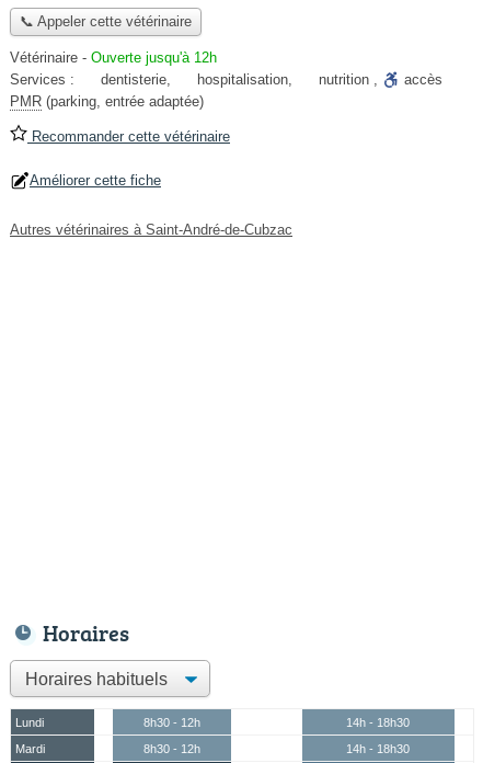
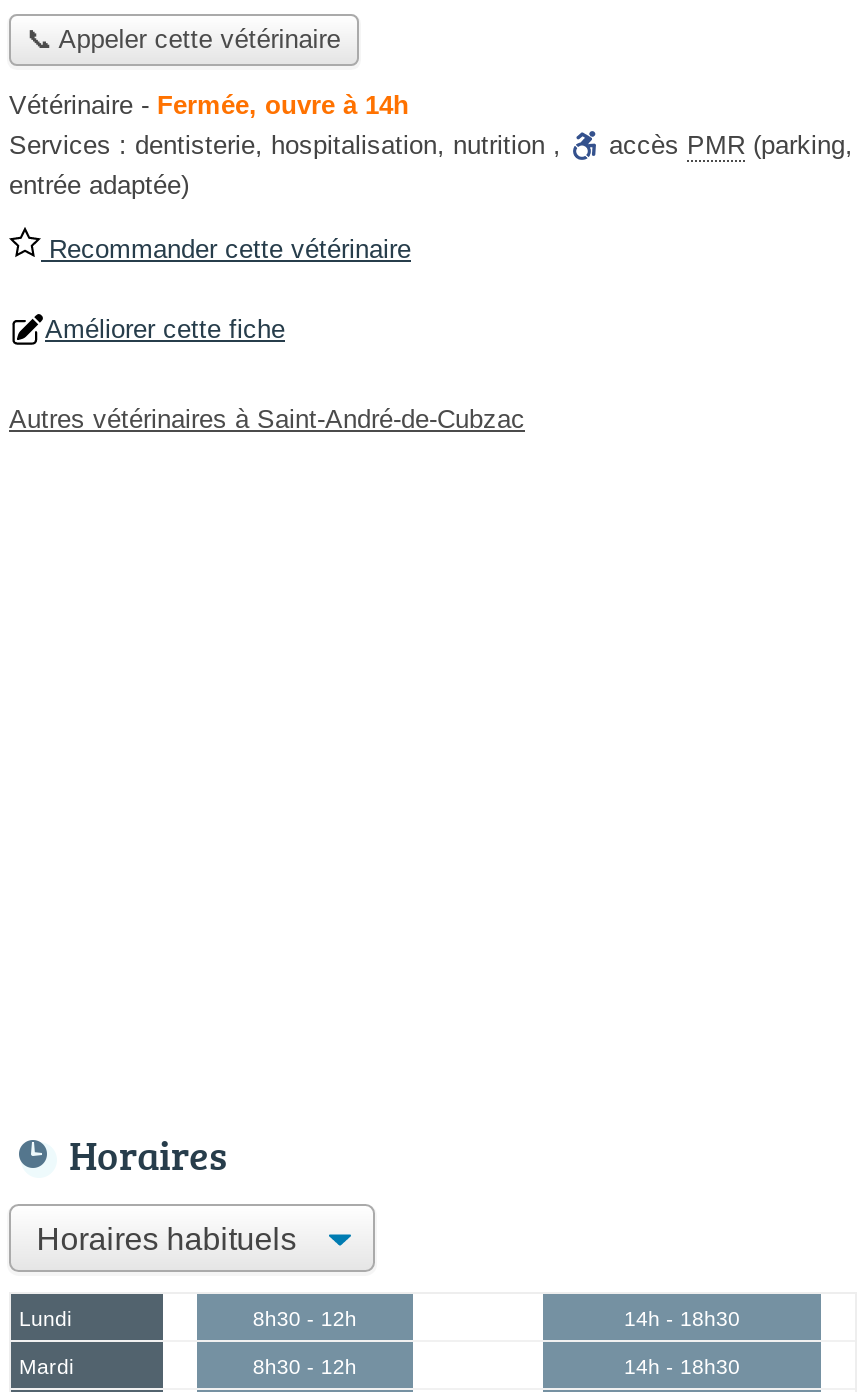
- Vétérinaire - Ouverte jusqu'à 12h
- Services :
- dentisterie,
- hospitalisation,
- nutrition ,
- accès
- PMR (parking, entrée adaptée)
+ Vétérinaire - Fermée, ouvre à 14h
+ Services : dentisterie, hospitalisation, nutrition ,
+ accès PMR (parking,
+ entrée adaptée)
